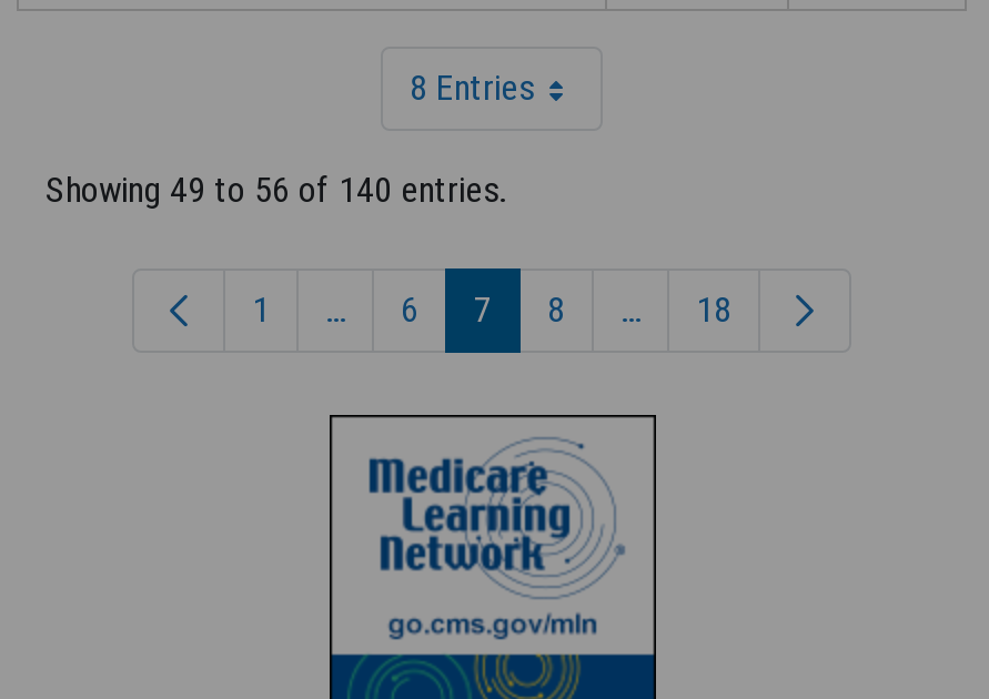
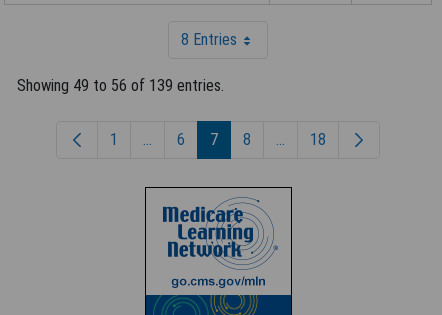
- Showing 49 to 56 of 140 entries.
+ Showing 49 to 56 of 139 entries.
